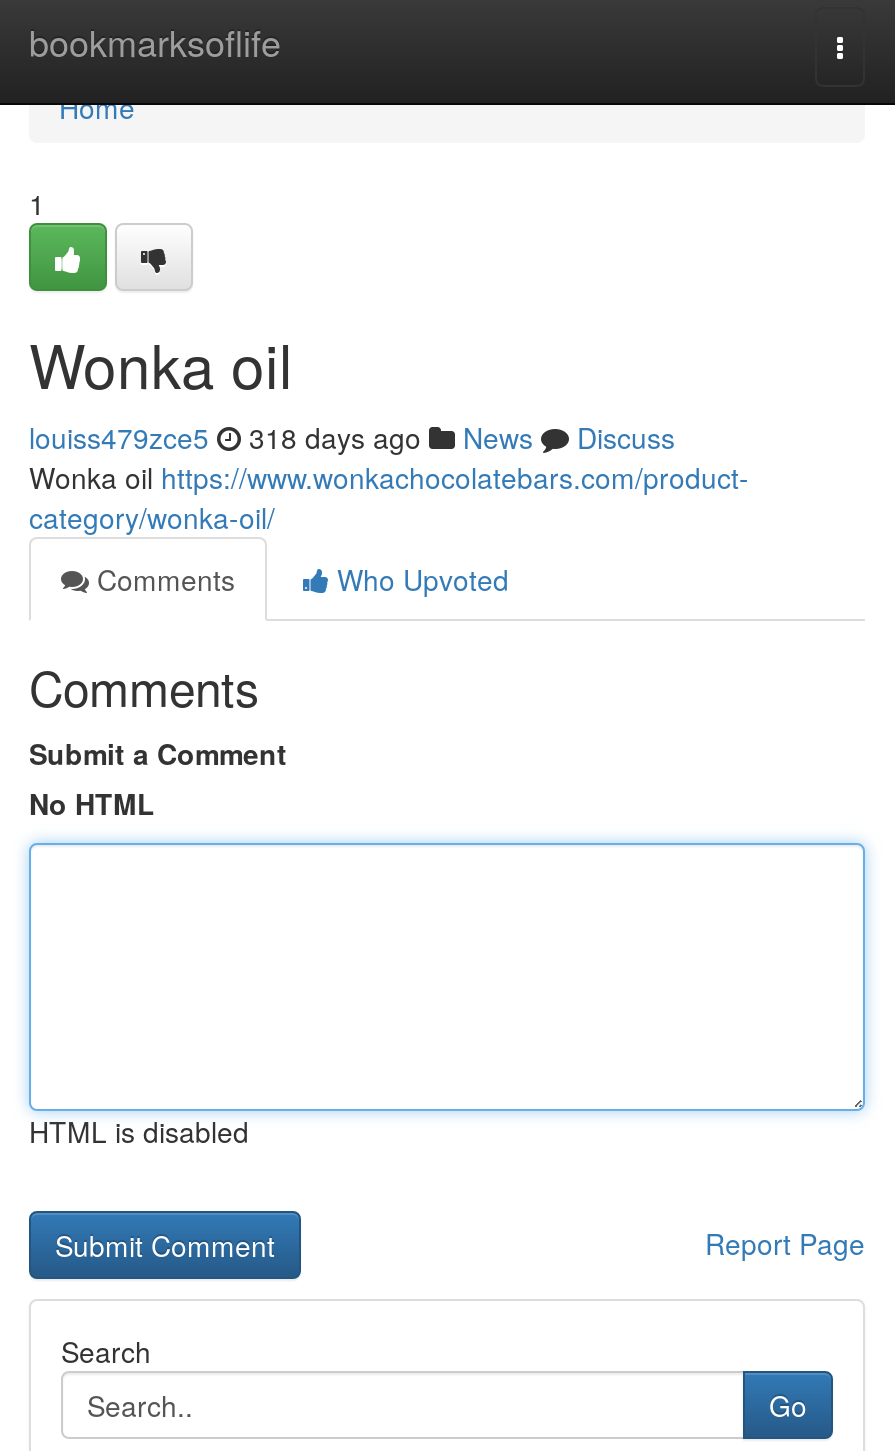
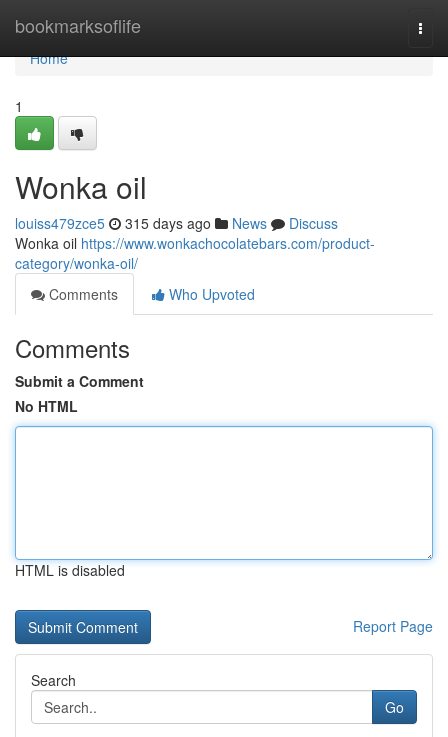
- louiss479zce5 318 days ago News Discuss
+ louiss479zce5 315 days ago News Discuss
